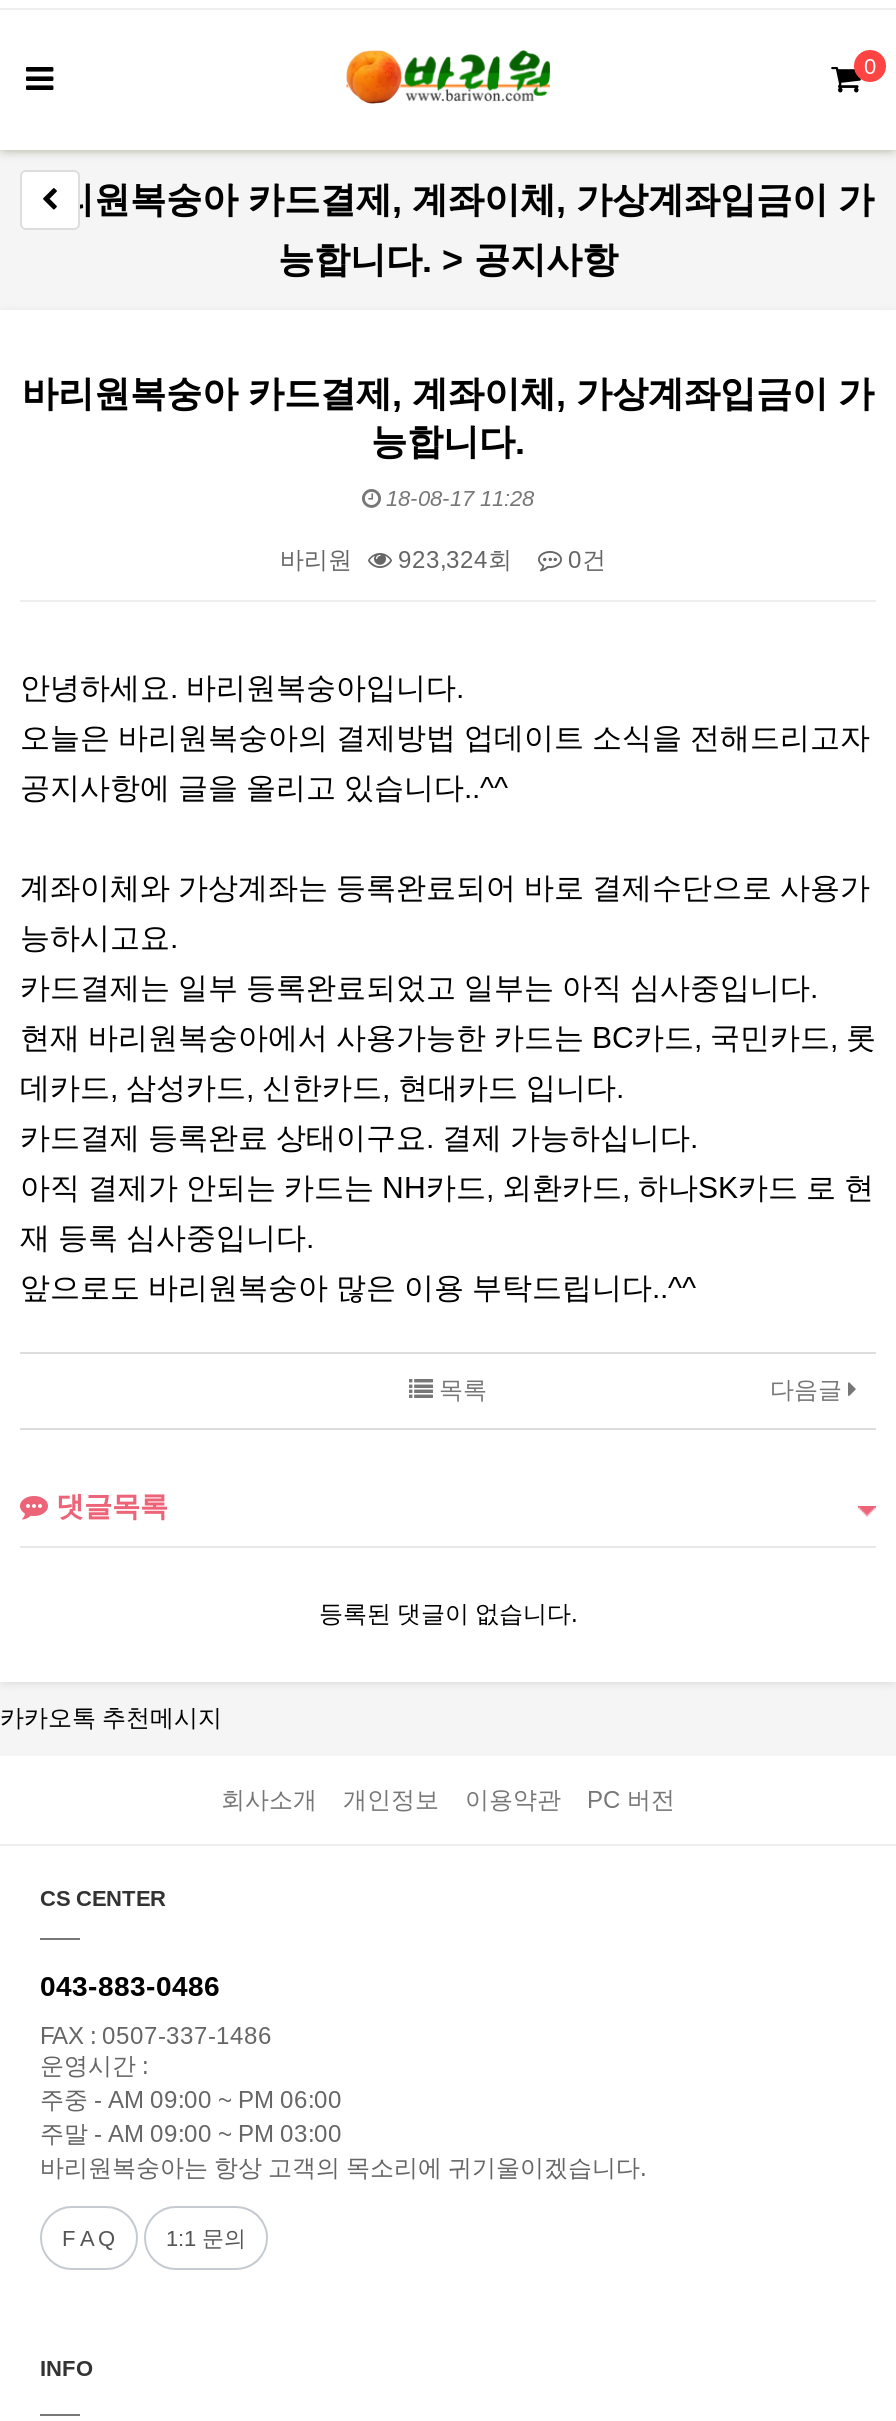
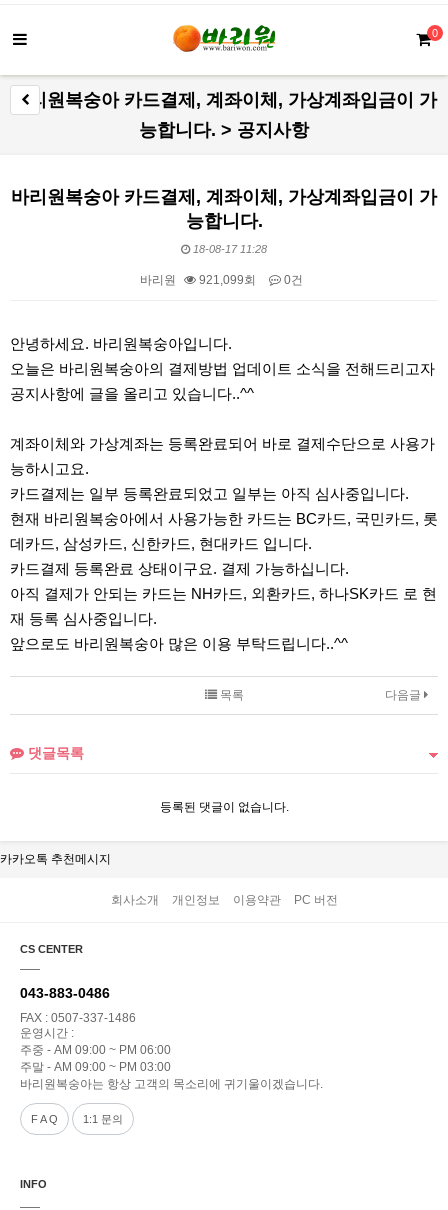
- 바리원 923,324회 0건
+ 바리원 921,099회 0건
